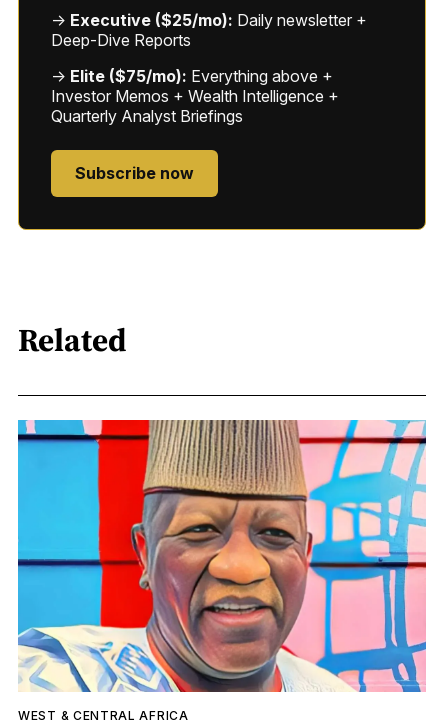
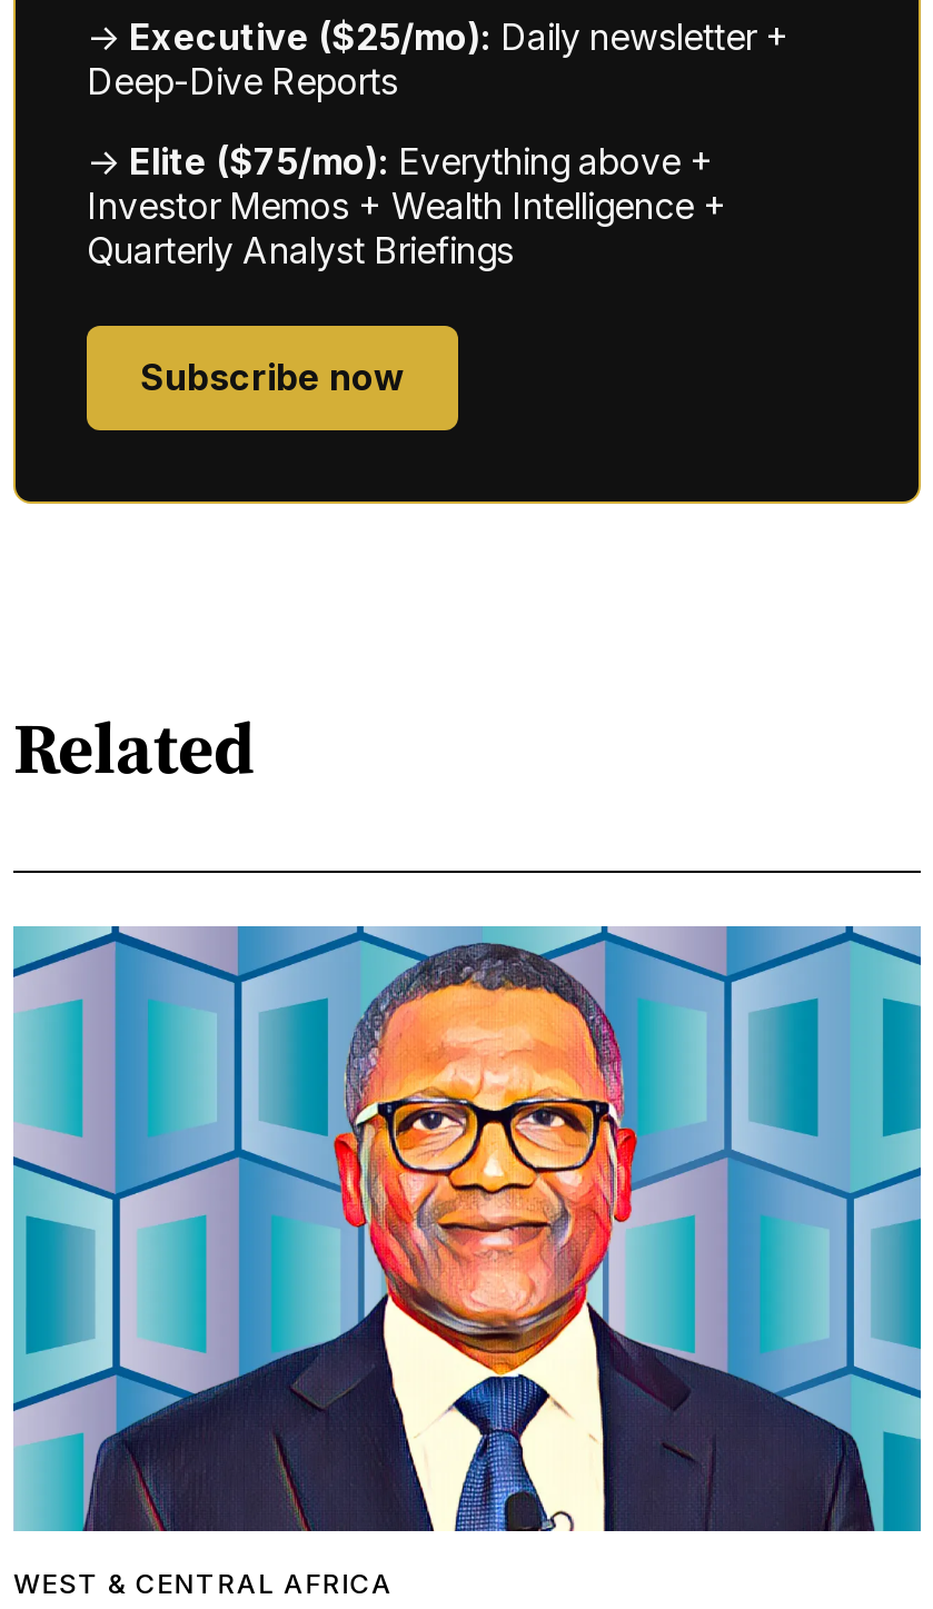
- [image]
+ [image]
